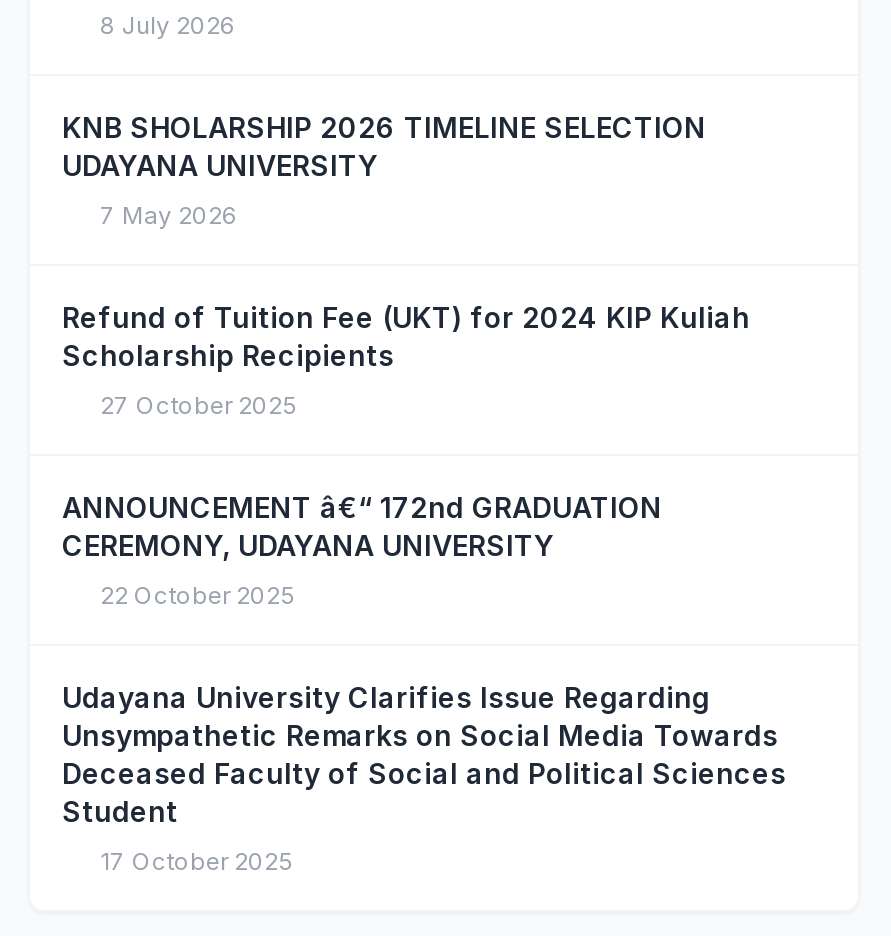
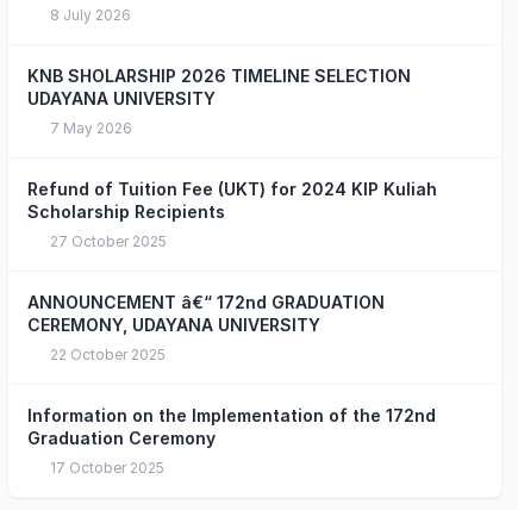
- Udayana University Clarifies Issue Regarding
- Unsympathetic Remarks on Social Media Towards
- Deceased Faculty of Social and Political Sciences
- Student
+ Information on the Implementation of the 172nd
+ Graduation Ceremony
